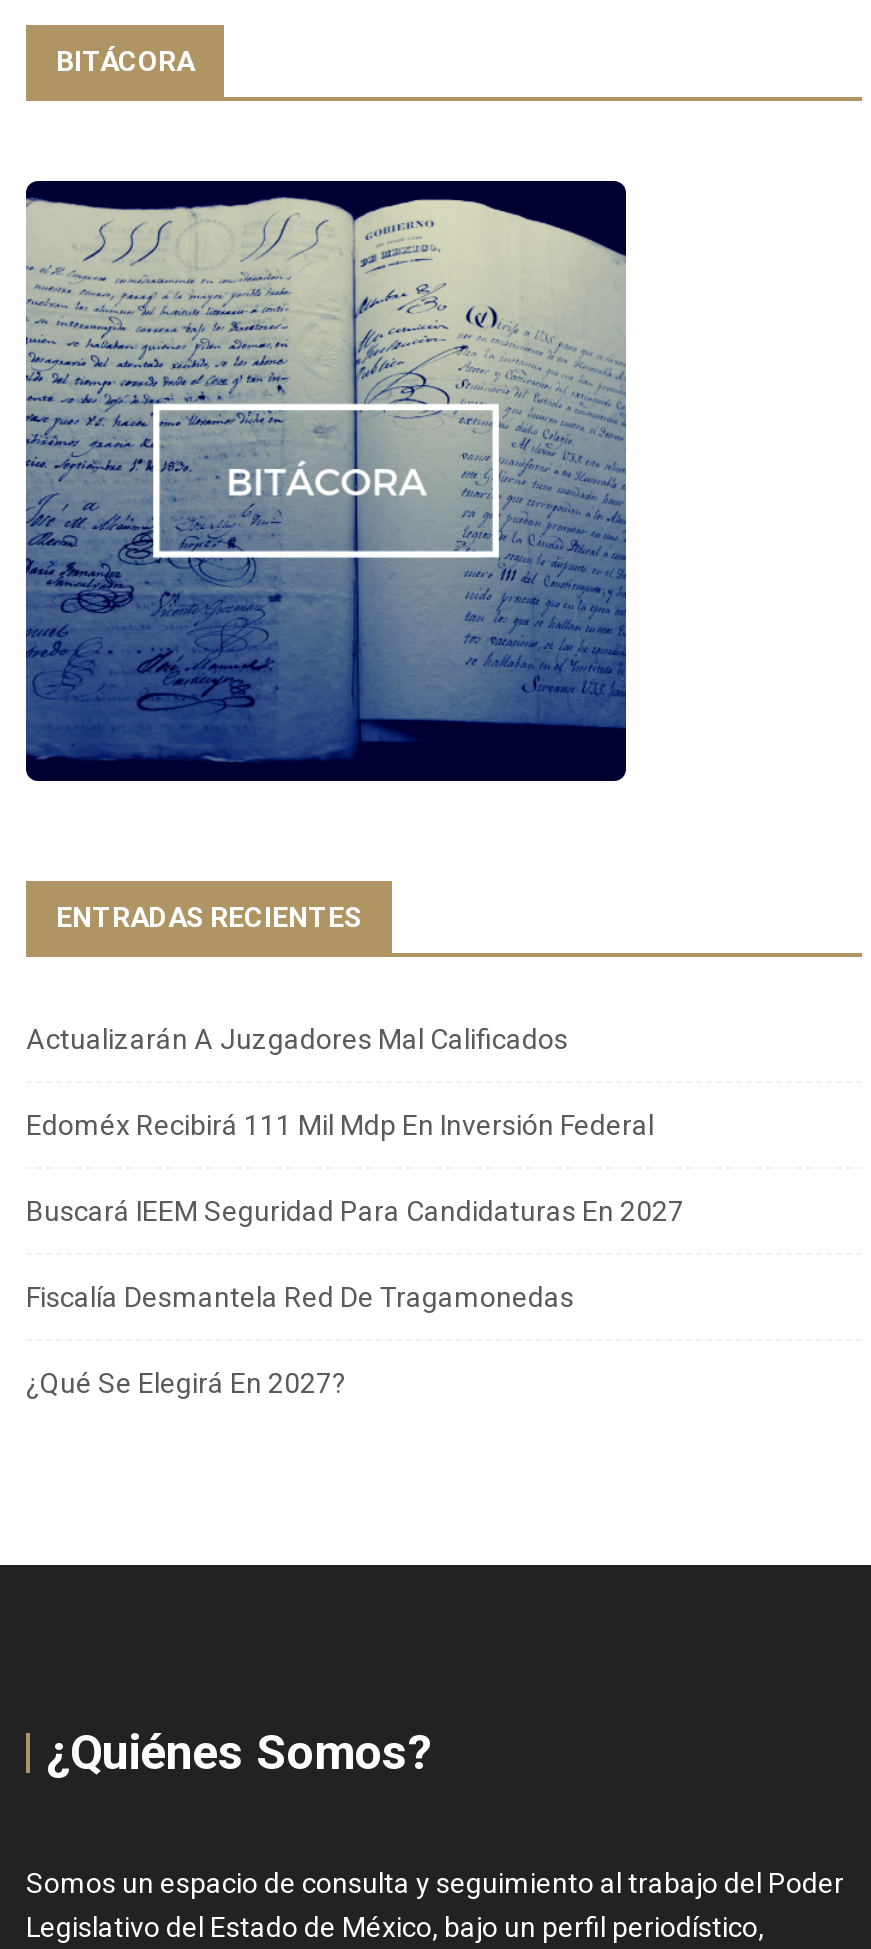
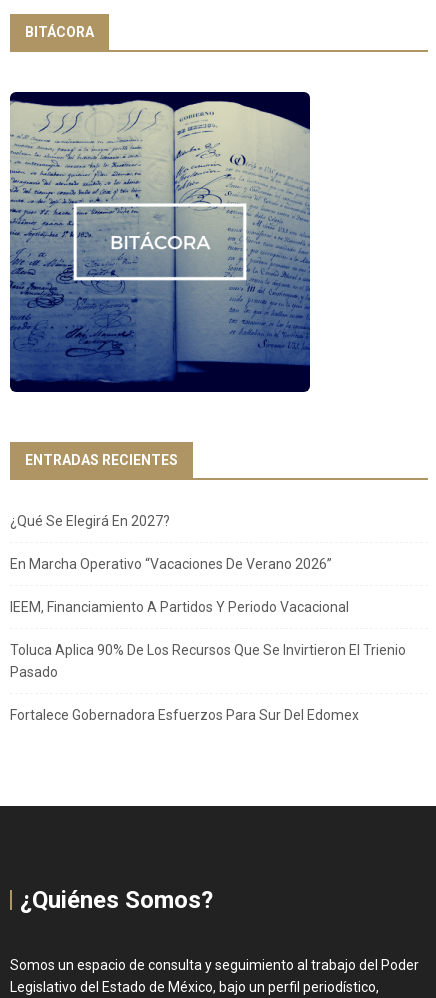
- Actualizarán A Juzgadores Mal Calificados
- Edoméx Recibirá 111 Mil Mdp En Inversión Federal
- Buscará IEEM Seguridad Para Candidaturas En 2027
- Fiscalía Desmantela Red De Tragamonedas

moved up: ¿Qué Se Elegirá En 2027?

+ En Marcha Operativo “Vacaciones De Verano 2026”
+ IEEM, Financiamiento A Partidos Y Periodo Vacacional
+ Toluca Aplica 90% De Los Recursos Que Se Invirtieron El Trienio
+ Pasado
+ Fortalece Gobernadora Esfuerzos Para Sur Del Edomex
